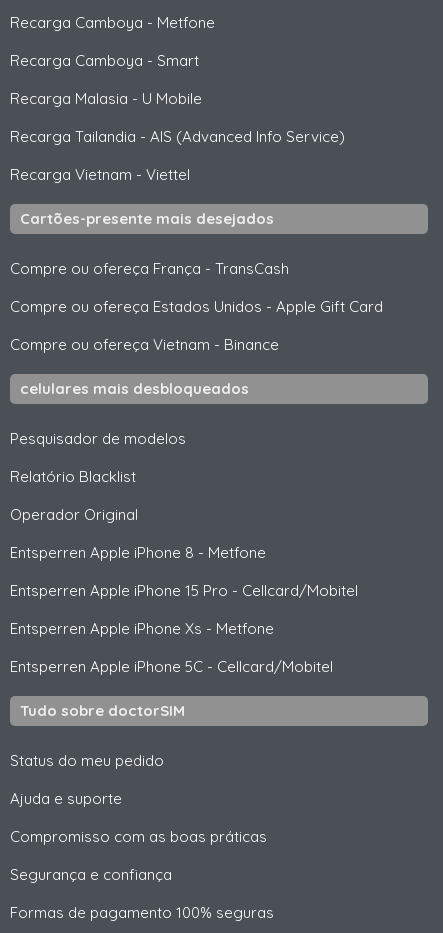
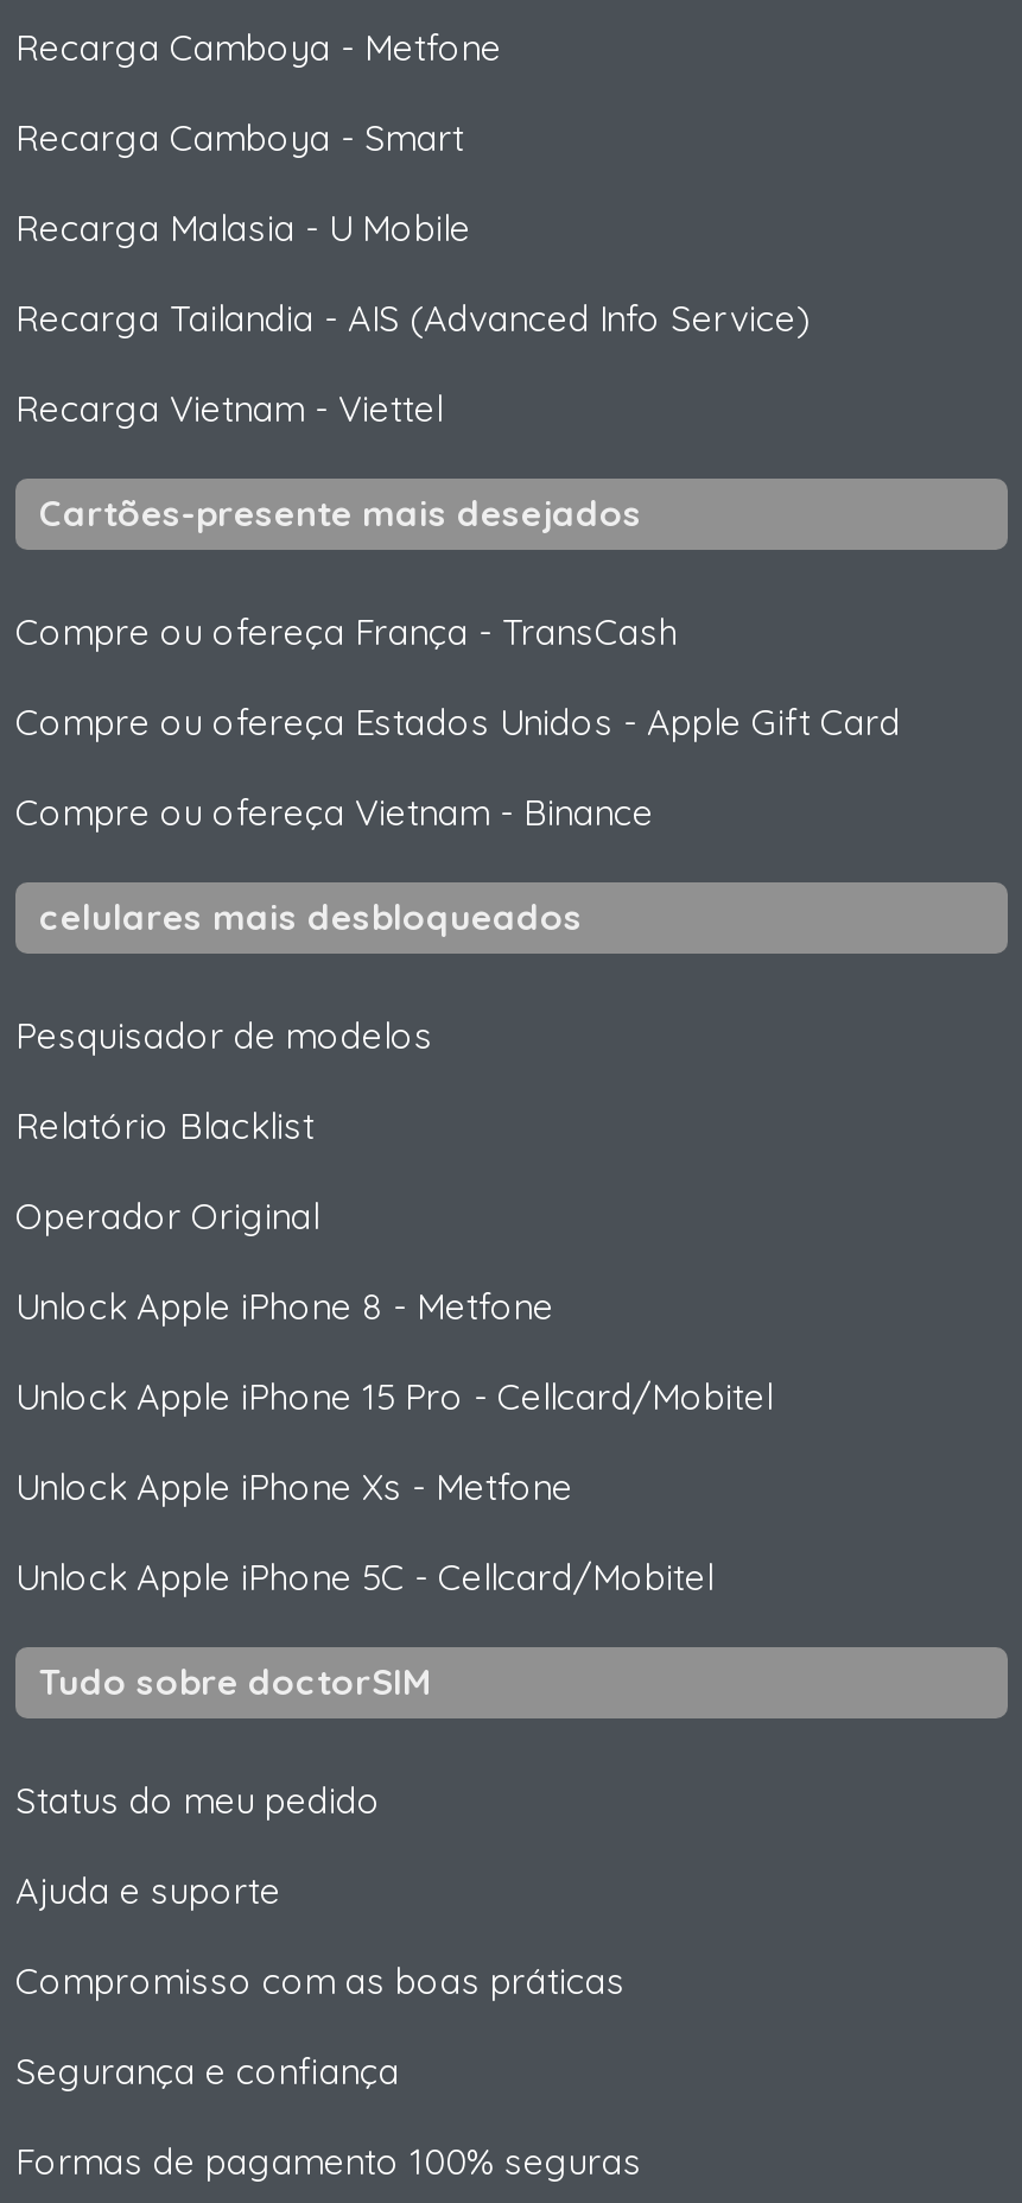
- Entsperren Apple iPhone 8 - Metfone
+ Unlock Apple iPhone 8 - Metfone

- Entsperren Apple iPhone 15 Pro - Cellcard/Mobitel
+ Unlock Apple iPhone 15 Pro - Cellcard/Mobitel

- Entsperren Apple iPhone Xs - Metfone
+ Unlock Apple iPhone Xs - Metfone

- Entsperren Apple iPhone 5C - Cellcard/Mobitel
+ Unlock Apple iPhone 5C - Cellcard/Mobitel
